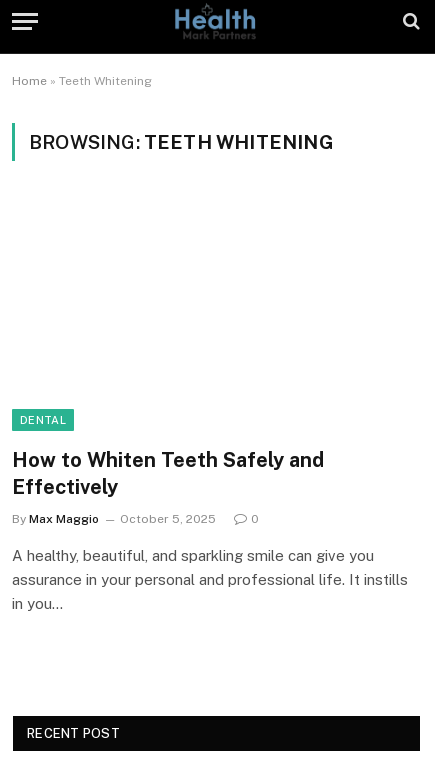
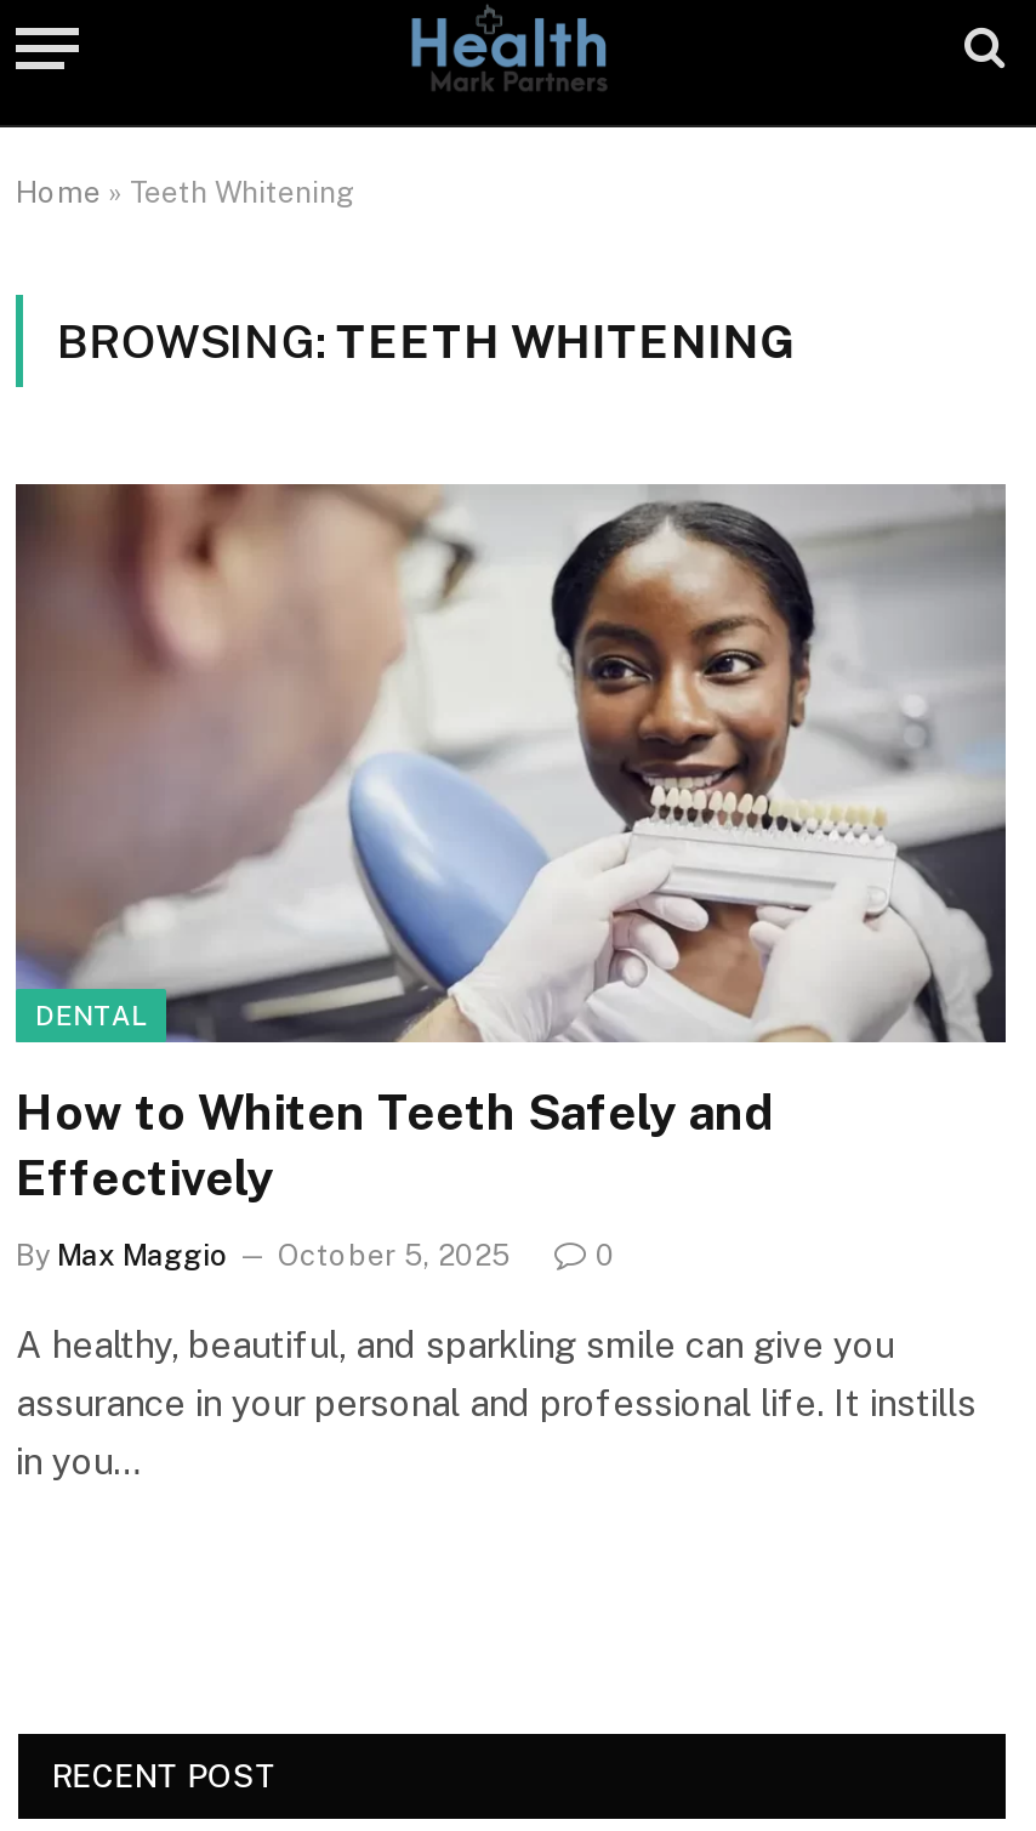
+ [image]
